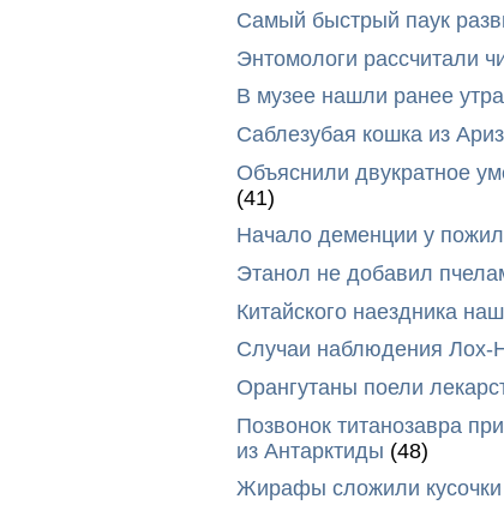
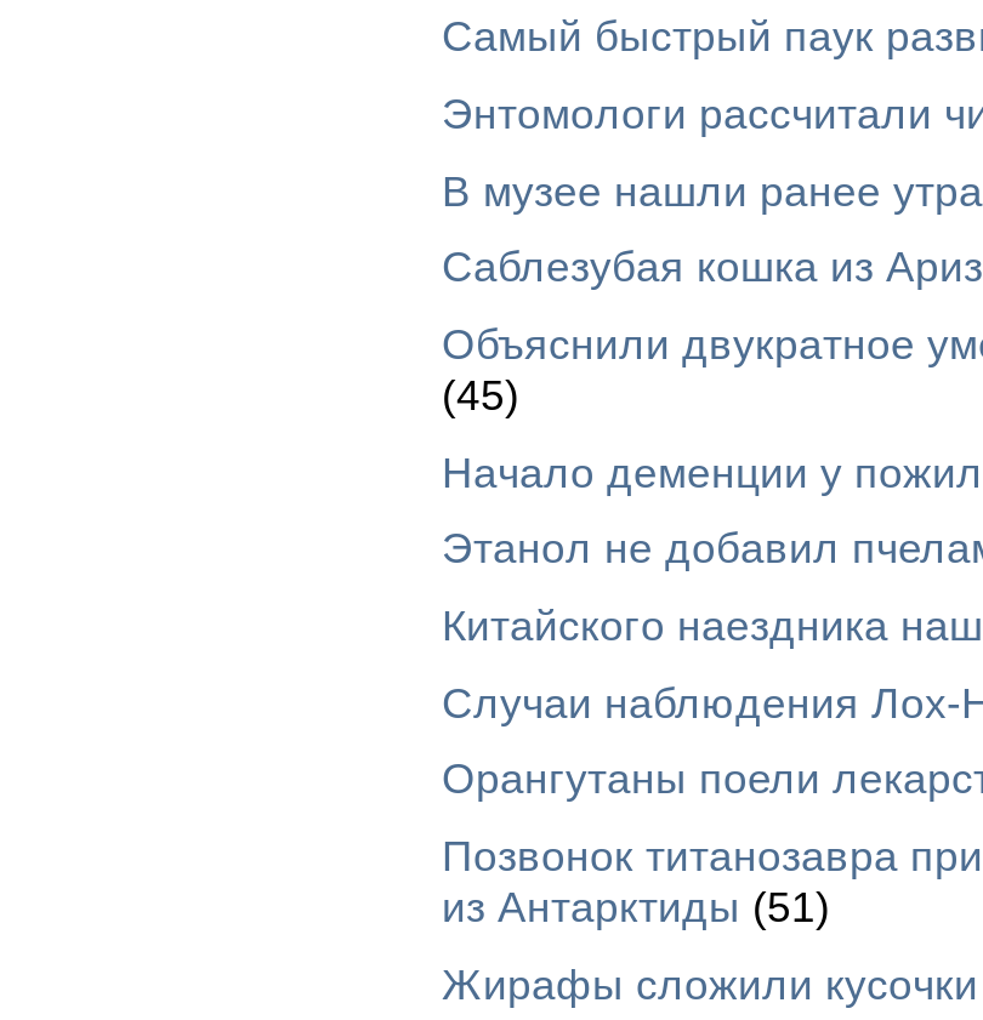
- (41)
+ (45)

- из Антарктиды (48)
+ из Антарктиды (51)
